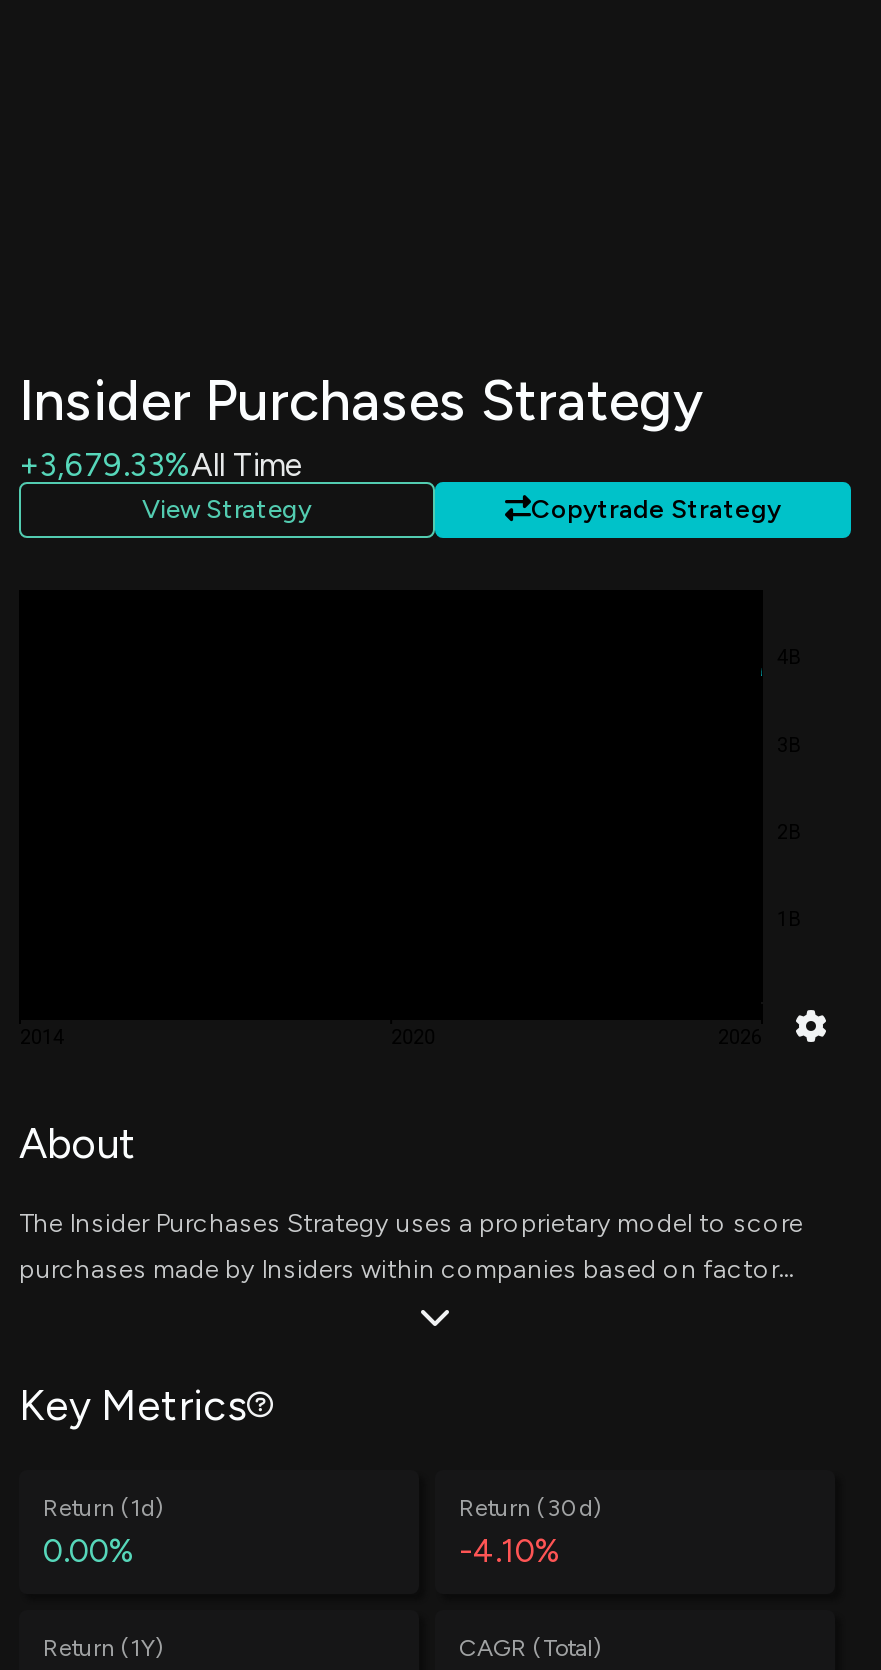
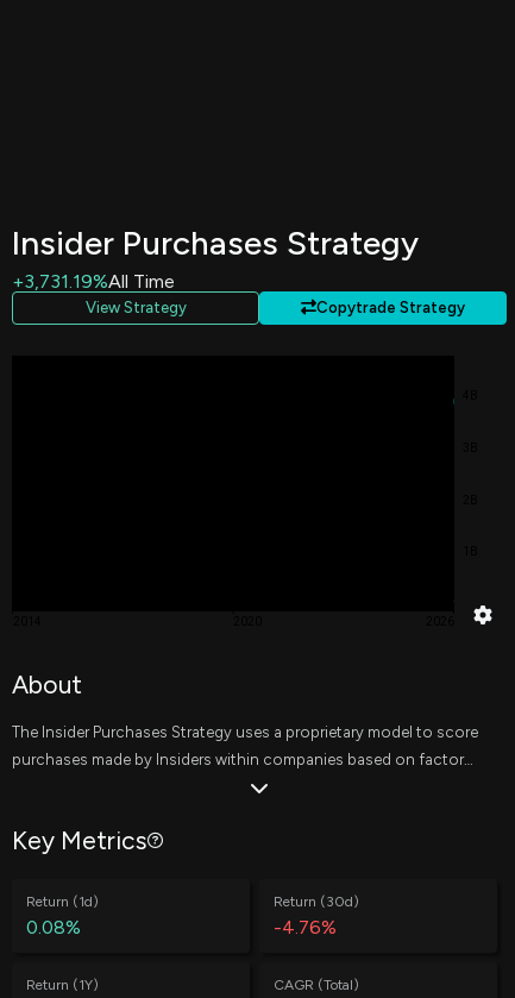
- +3,679.33%All Time
+ +3,731.19%All Time

- 0.00%
+ 0.08%

- -4.10%
+ -4.76%
